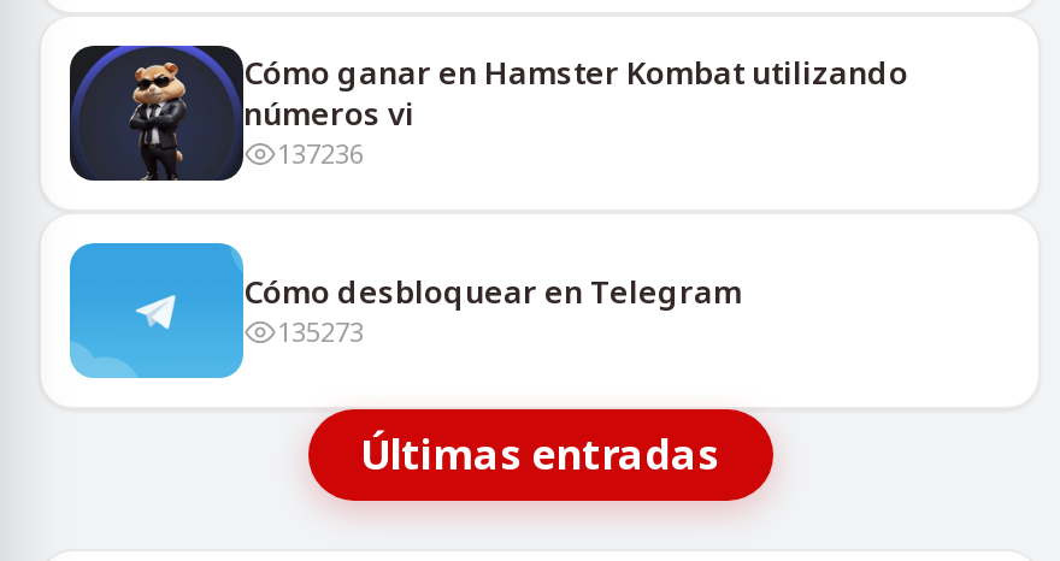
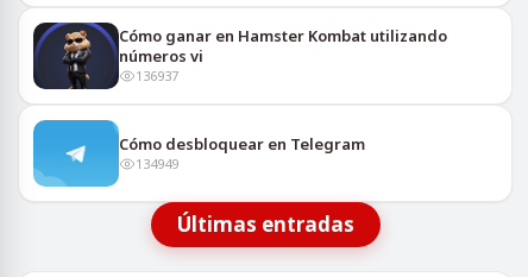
- 137236
+ 136937

- 135273
+ 134949
